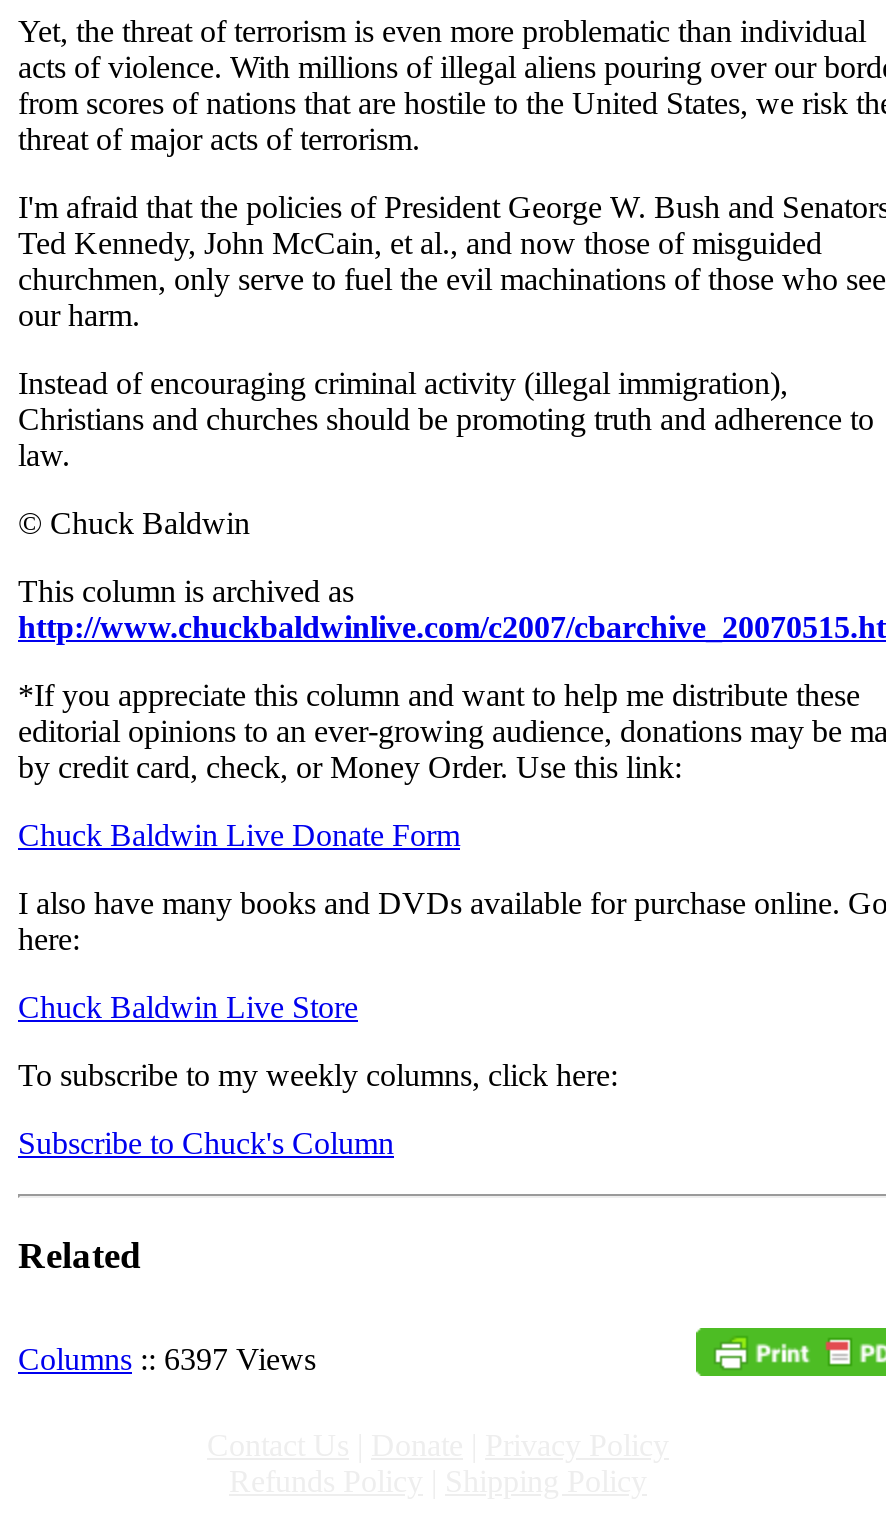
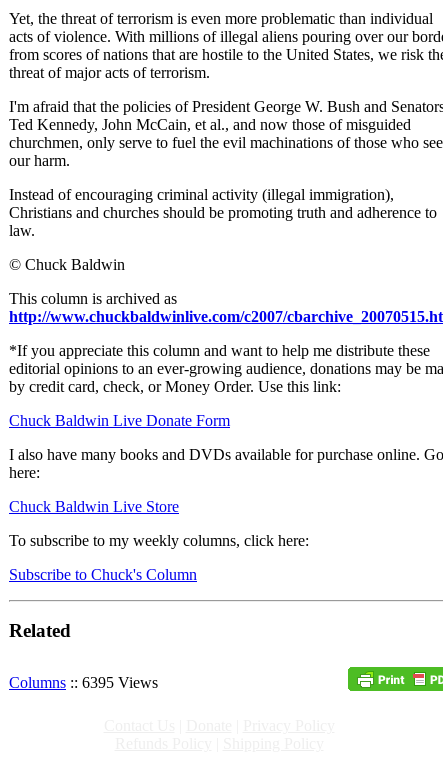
- Columns:: 6397 Views
+ Columns:: 6395 Views
